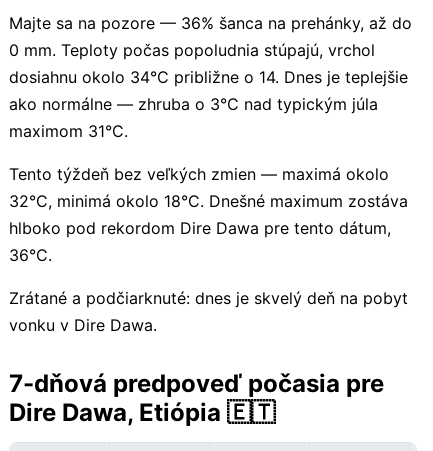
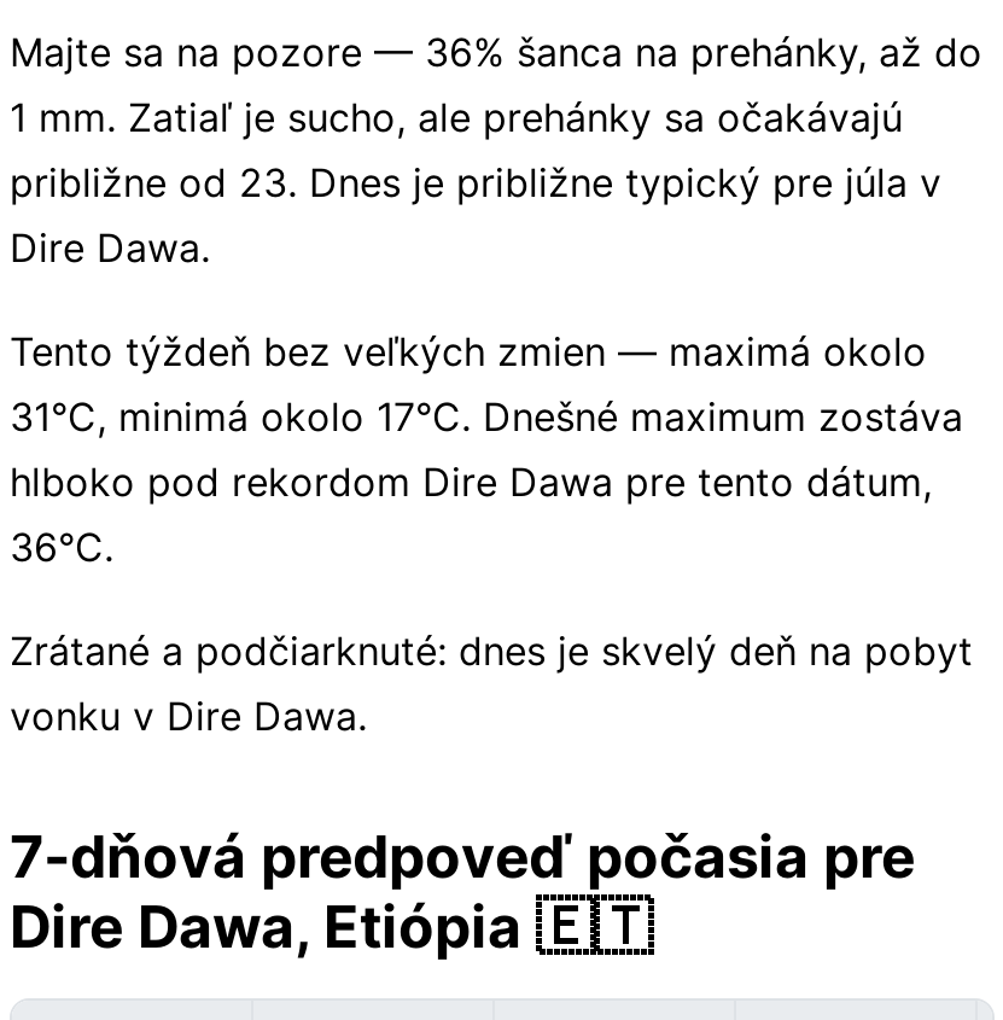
- 0 mm. Teploty počas popoludnia stúpajú, vrchol
- dosiahnu okolo 34°C približne o 14. Dnes je teplejšie
- ako normálne — zhruba o 3°C nad typickým júla
- maximom 31°C.
+ 1 mm. Zatiaľ je sucho, ale prehánky sa očakávajú
+ približne od 23. Dnes je približne typický pre júla v
+ Dire Dawa.

- 32°C, minimá okolo 18°C. Dnešné maximum zostáva
+ 31°C, minimá okolo 17°C. Dnešné maximum zostáva
